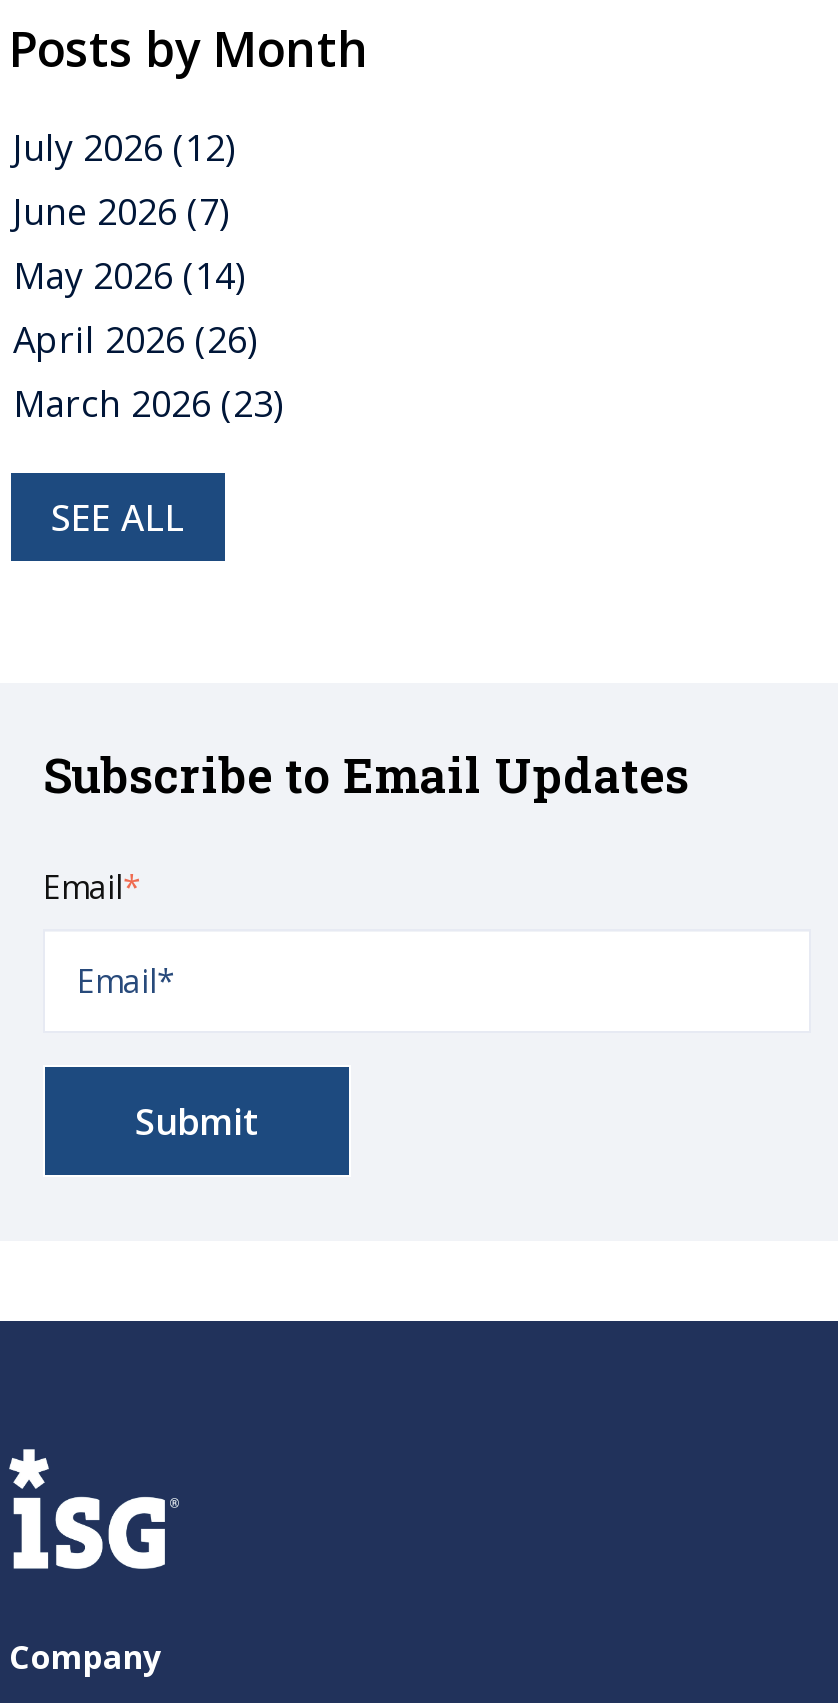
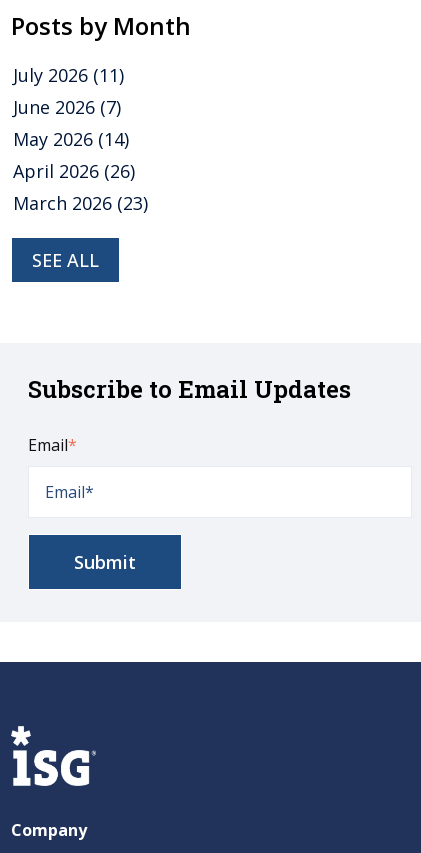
- July 2026 (12)
+ July 2026 (11)
